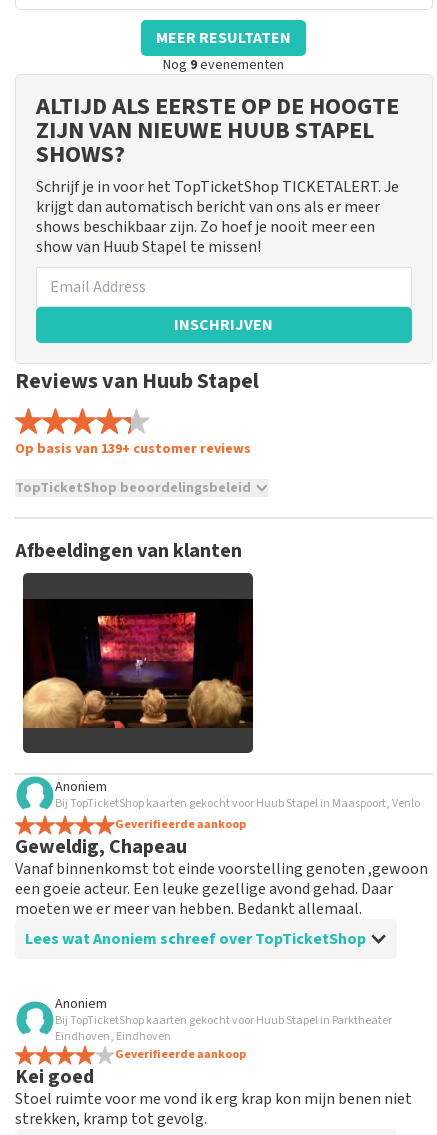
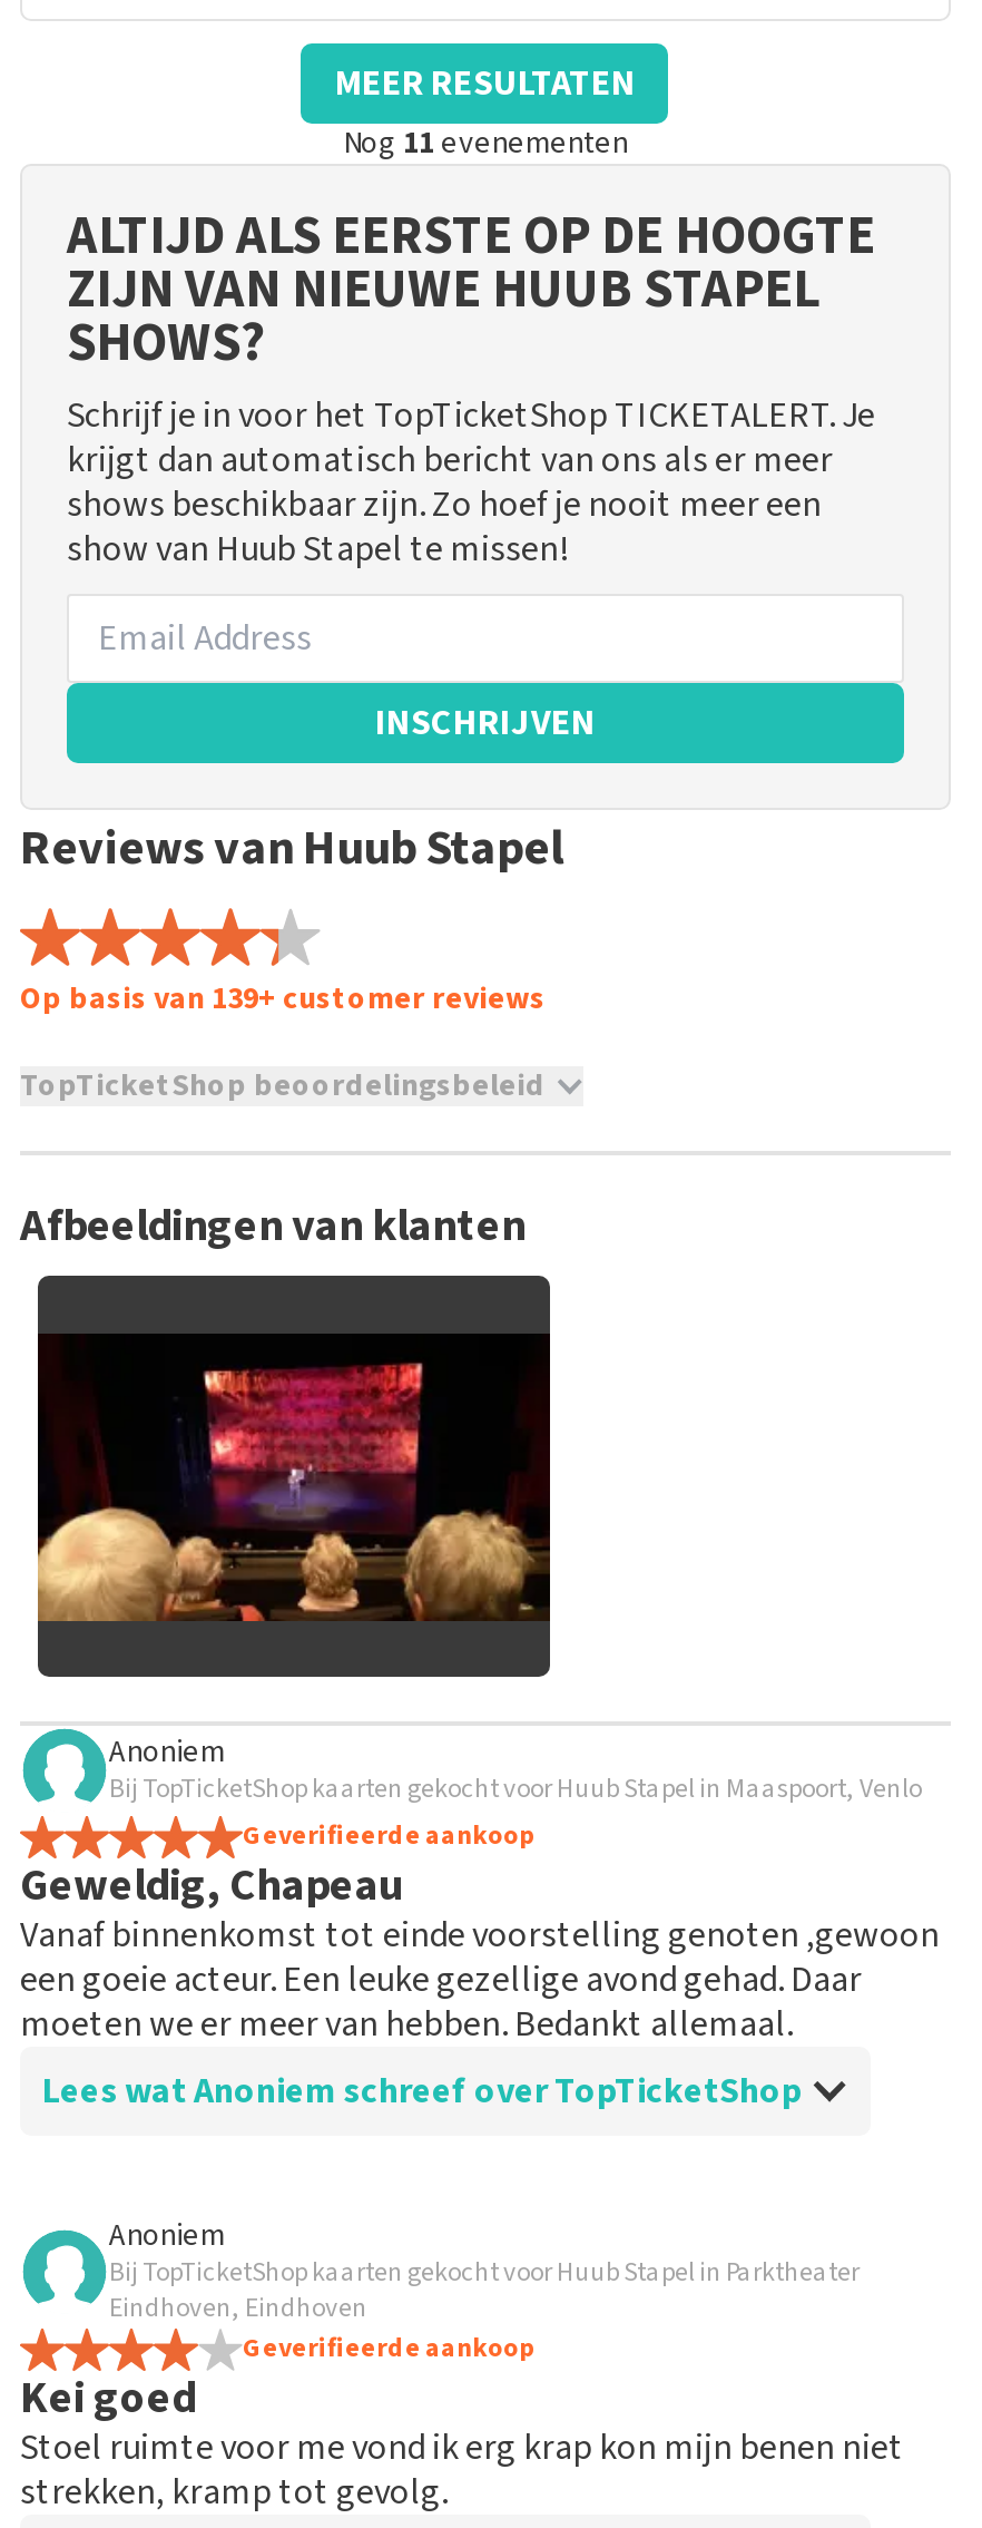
- Nog9evenementen
+ Nog11evenementen
